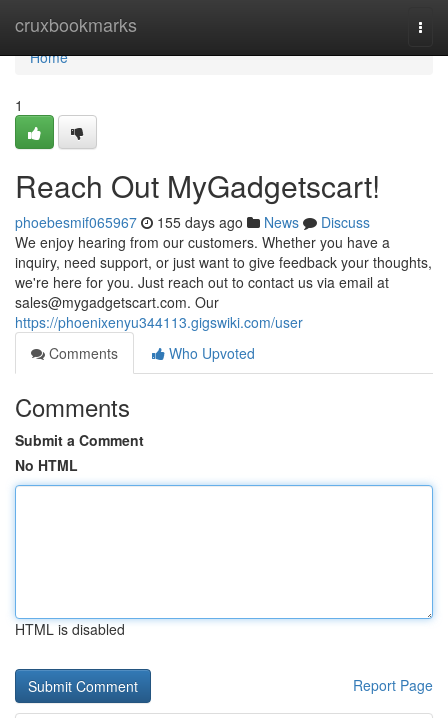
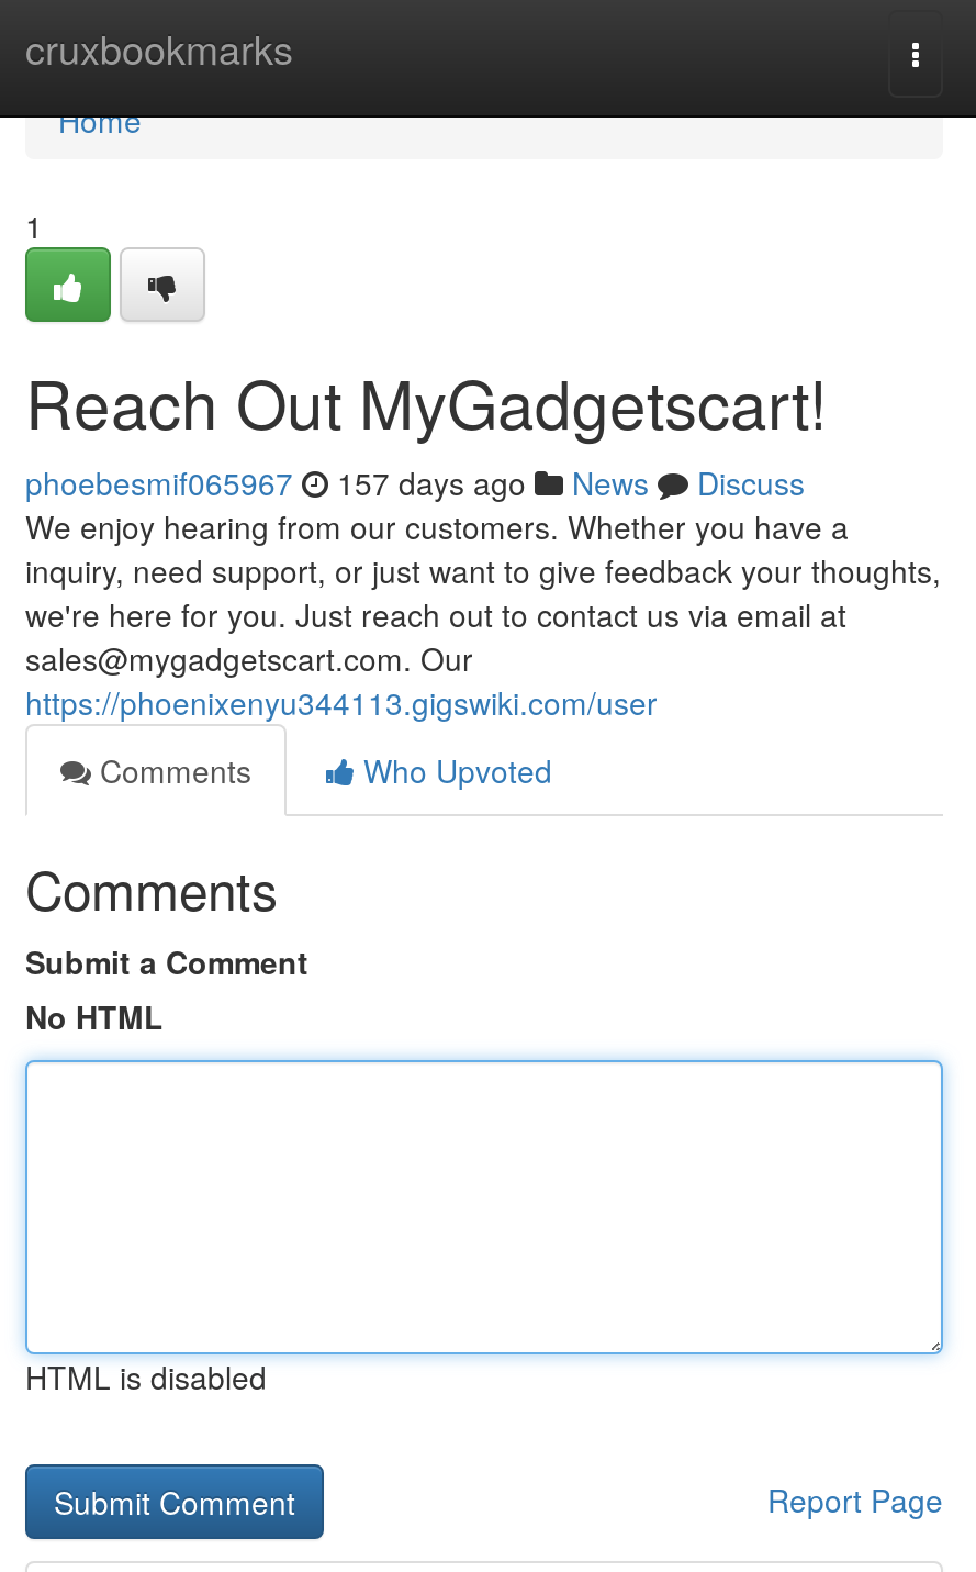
- phoebesmif065967 155 days ago News Discuss
+ phoebesmif065967 157 days ago News Discuss
